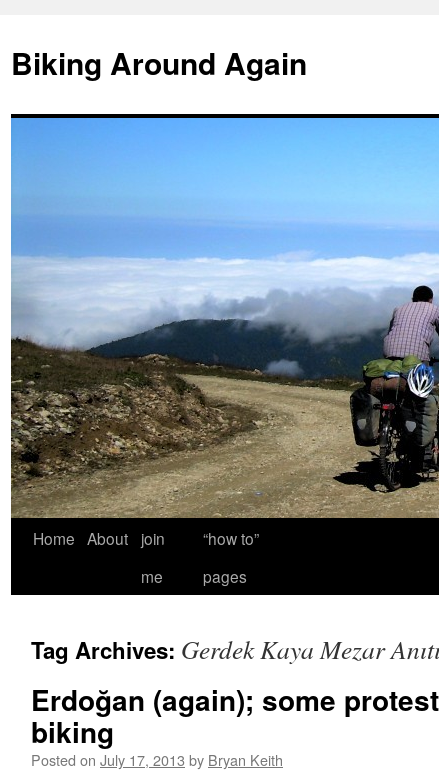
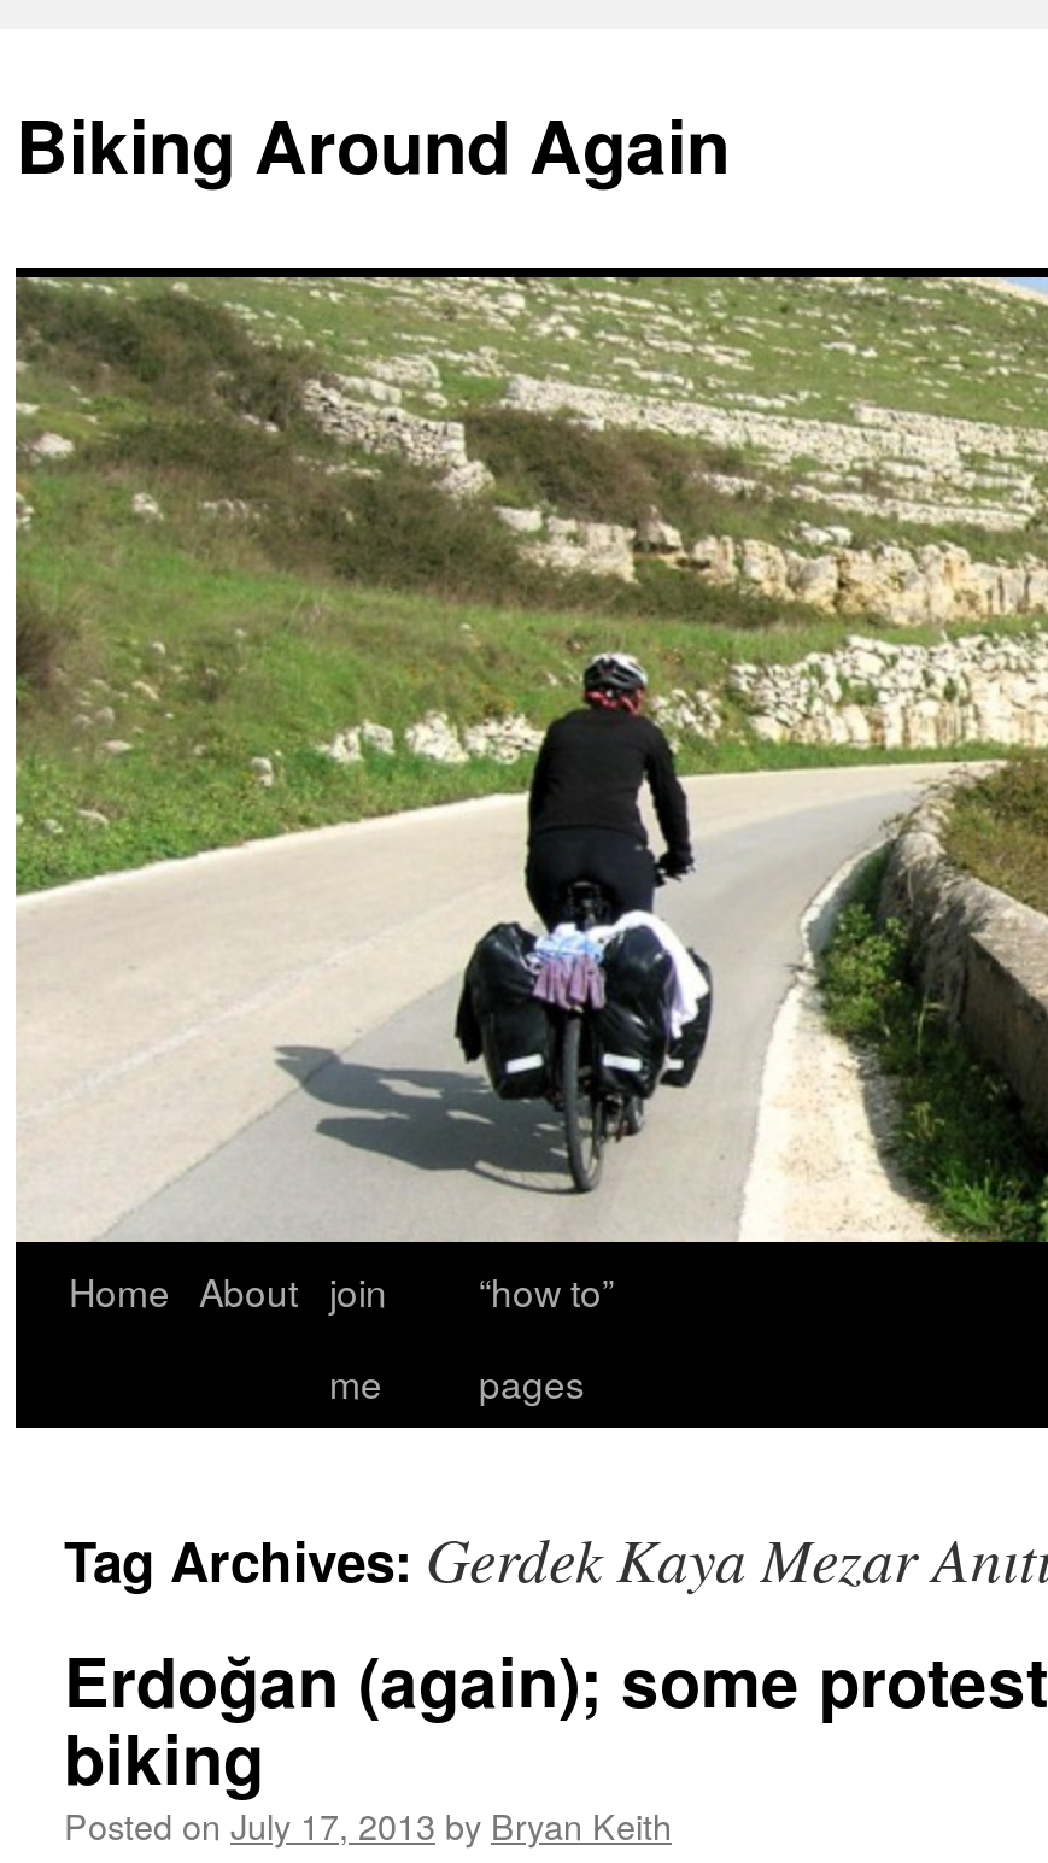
- [image]
+ [image]
